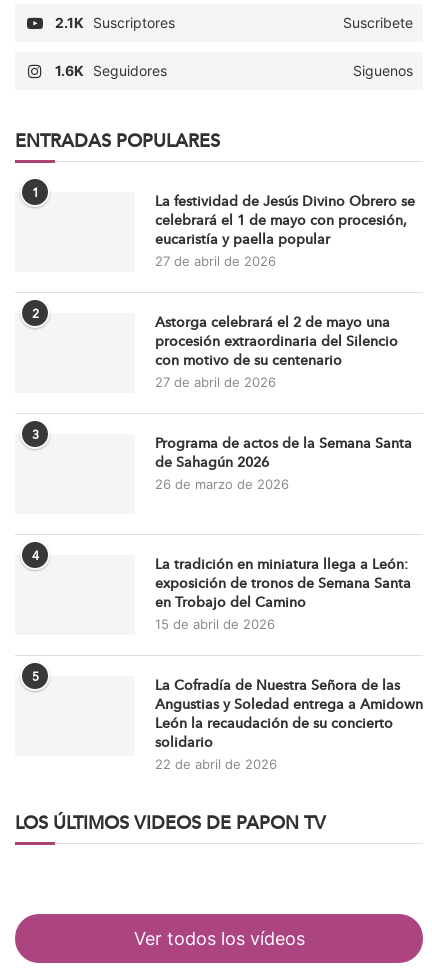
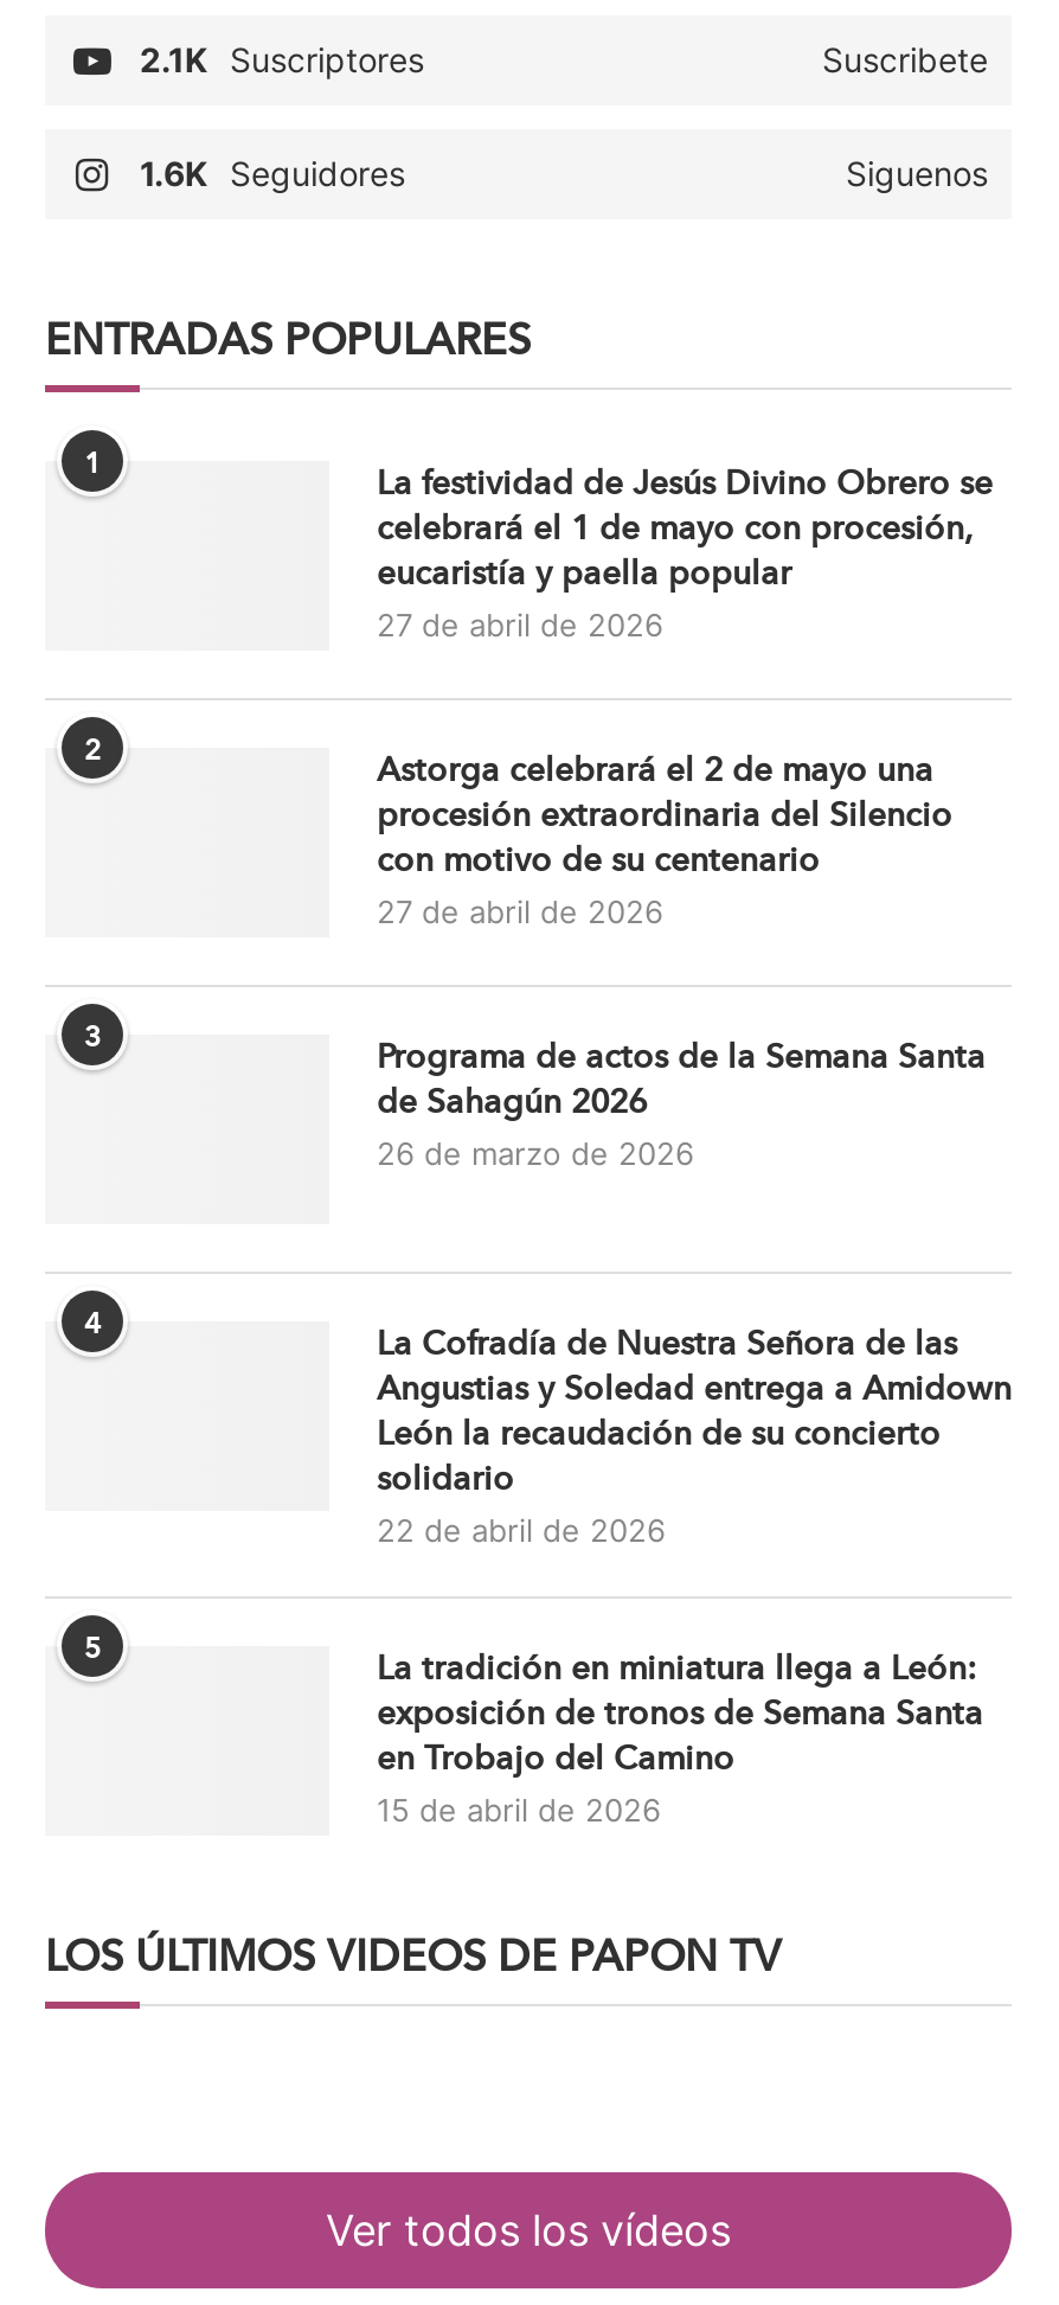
moved down: La tradición en miniatura llega a León: | exposición de tronos de Semana Santa | en Trobajo del Camino | 15 de abril de 2026 | 5

moved up: La Cofradía de Nuestra Señora de las | Angustias y Soledad entrega a Amidown | León la recaudación de su concierto | solidario | 22 de abril de 2026
